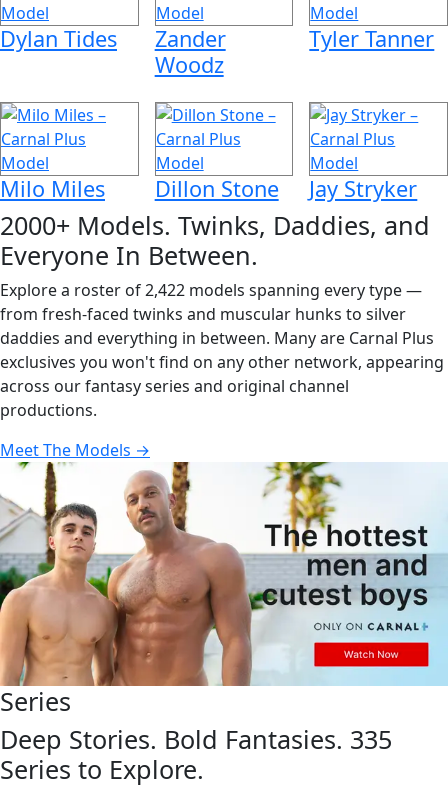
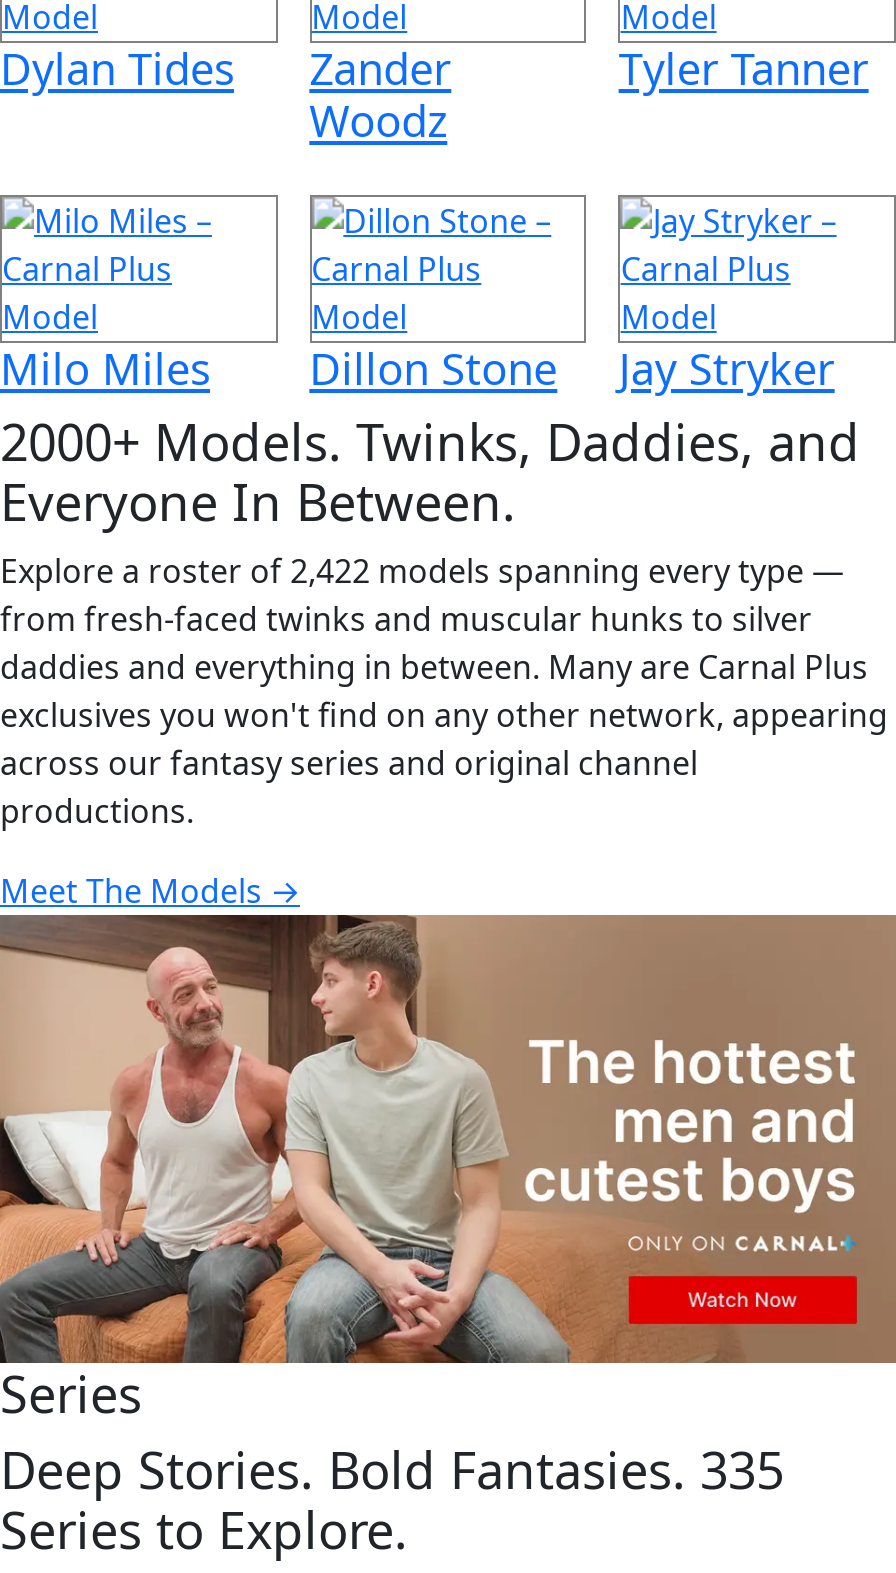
- [image]
+ [image]
